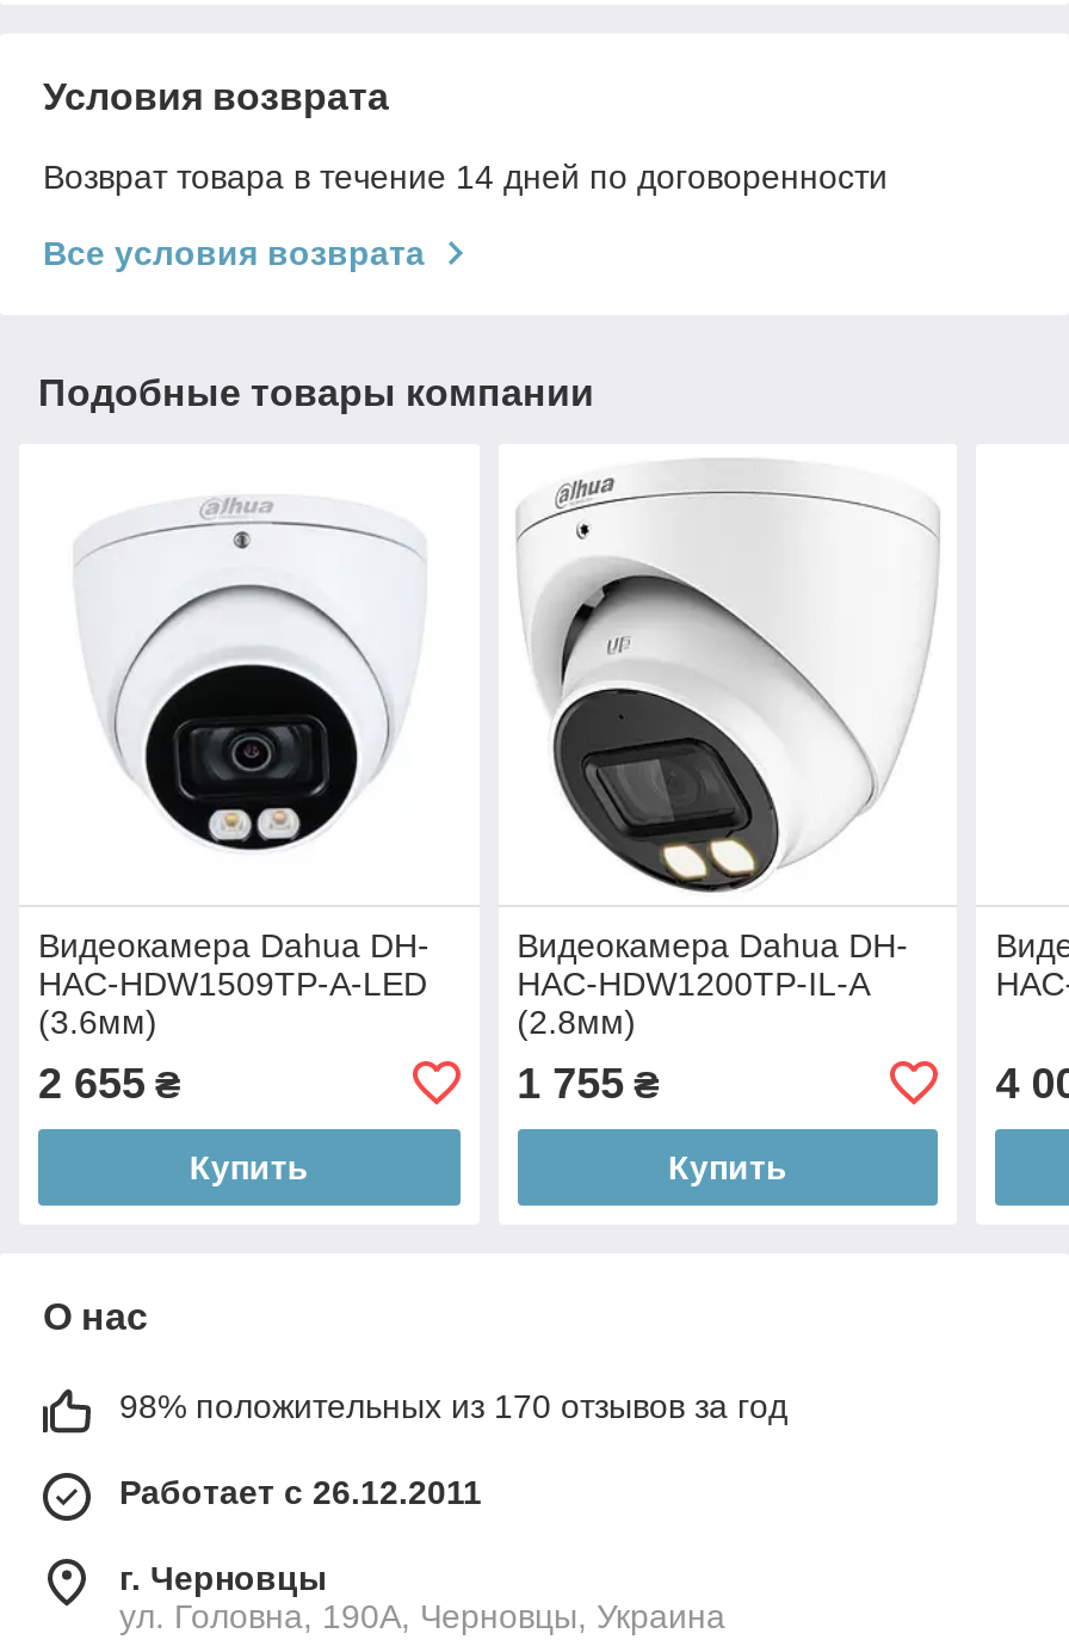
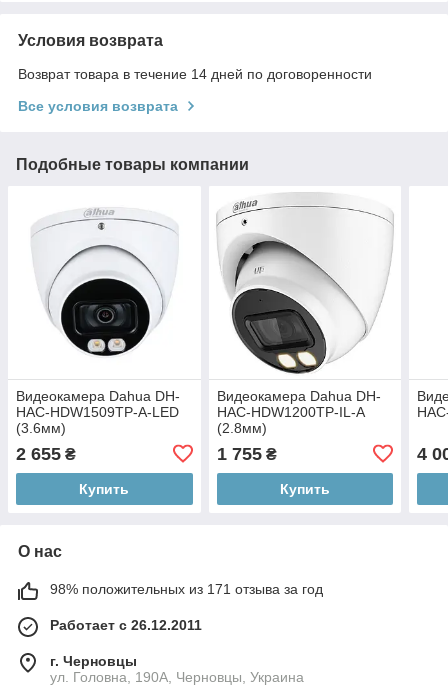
- 98% положительных из 170 отзывов за год
+ 98% положительных из 171 отзыва за год
